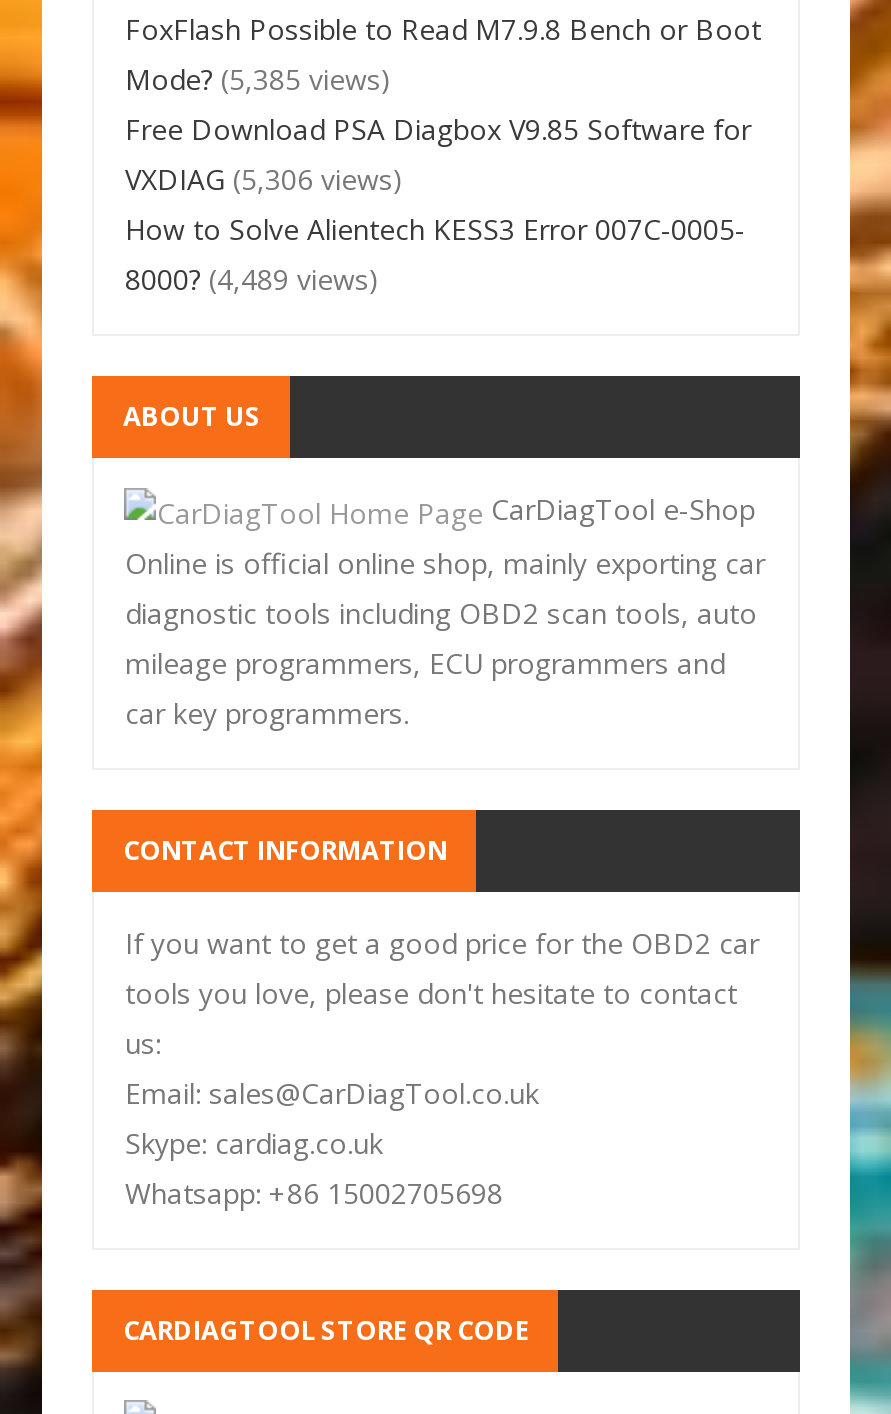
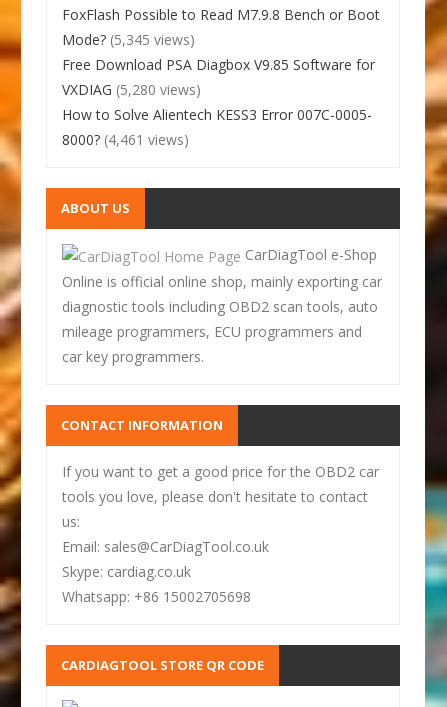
- Mode? (5,385 views)
+ Mode? (5,345 views)

- VXDIAG (5,306 views)
+ VXDIAG (5,280 views)

- 8000? (4,489 views)
+ 8000? (4,461 views)
